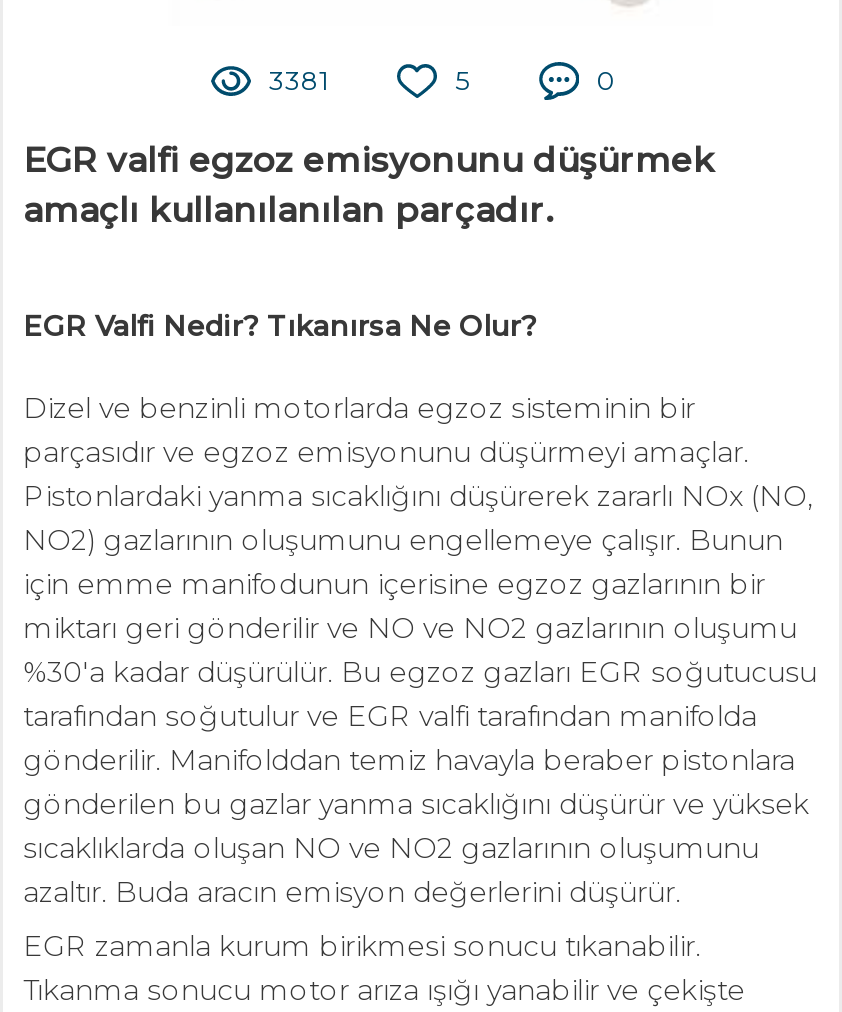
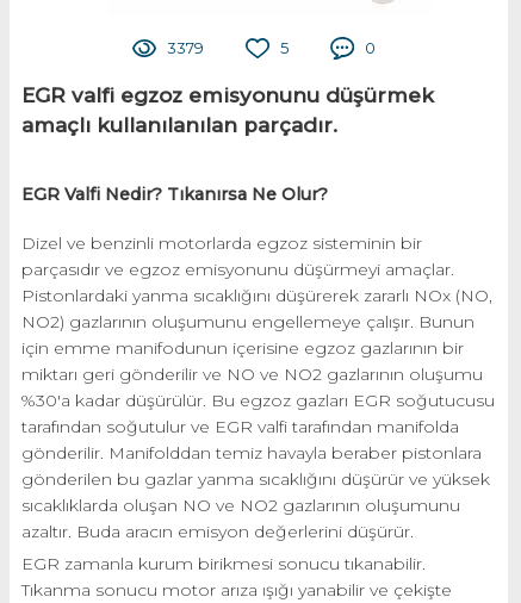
- 3381
+ 3379
